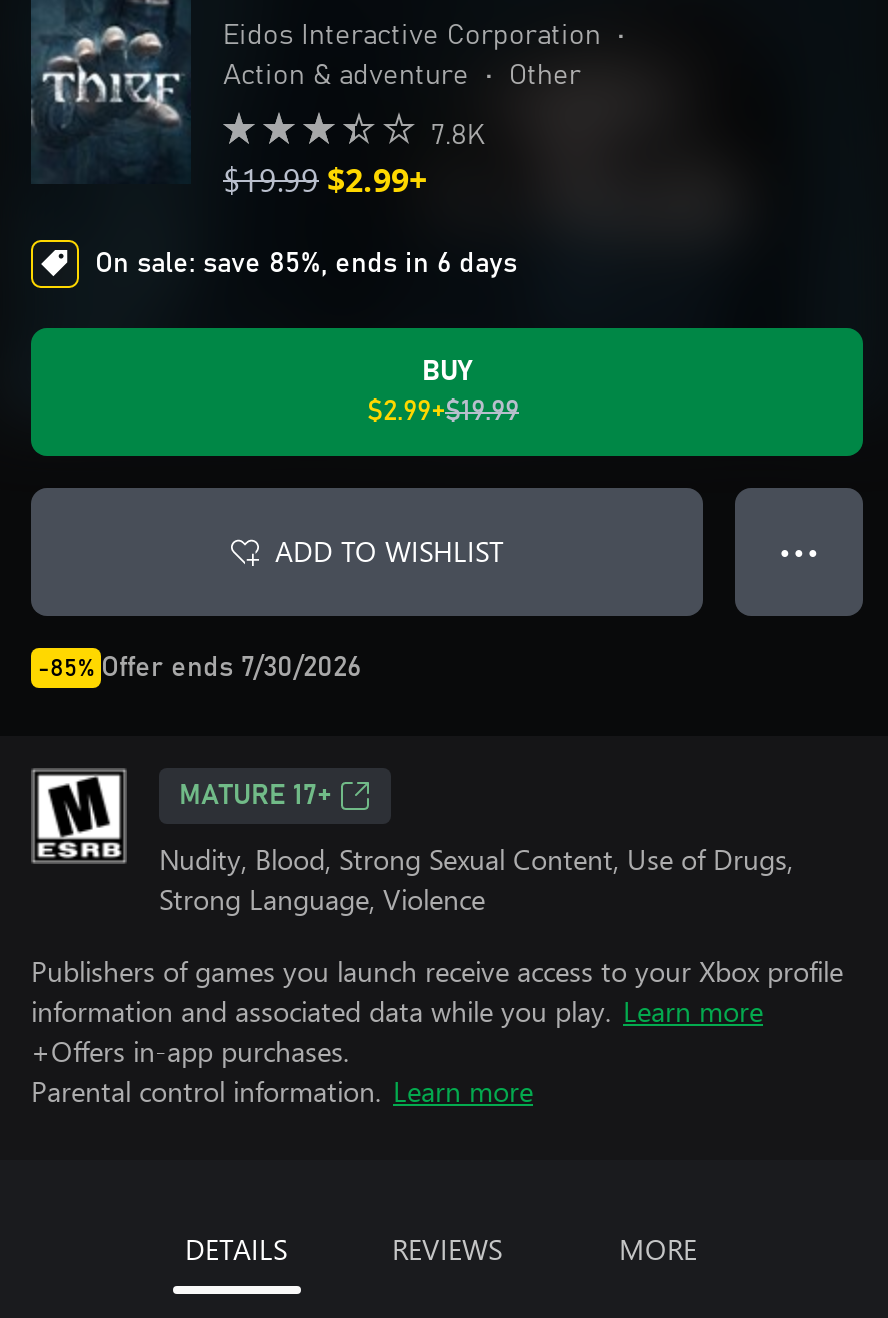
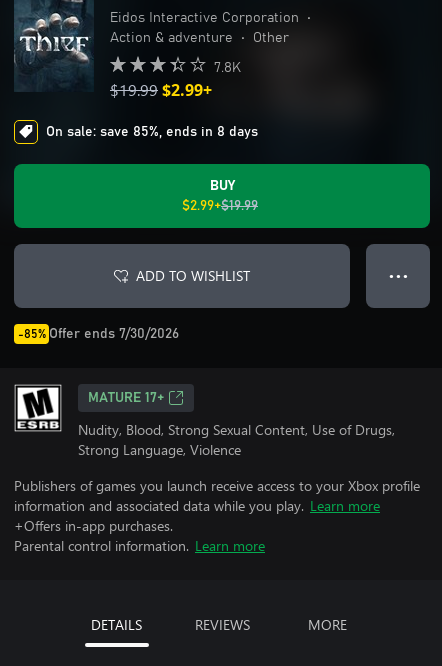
- On sale: save 85%, ends in 6 days
+ On sale: save 85%, ends in 8 days
